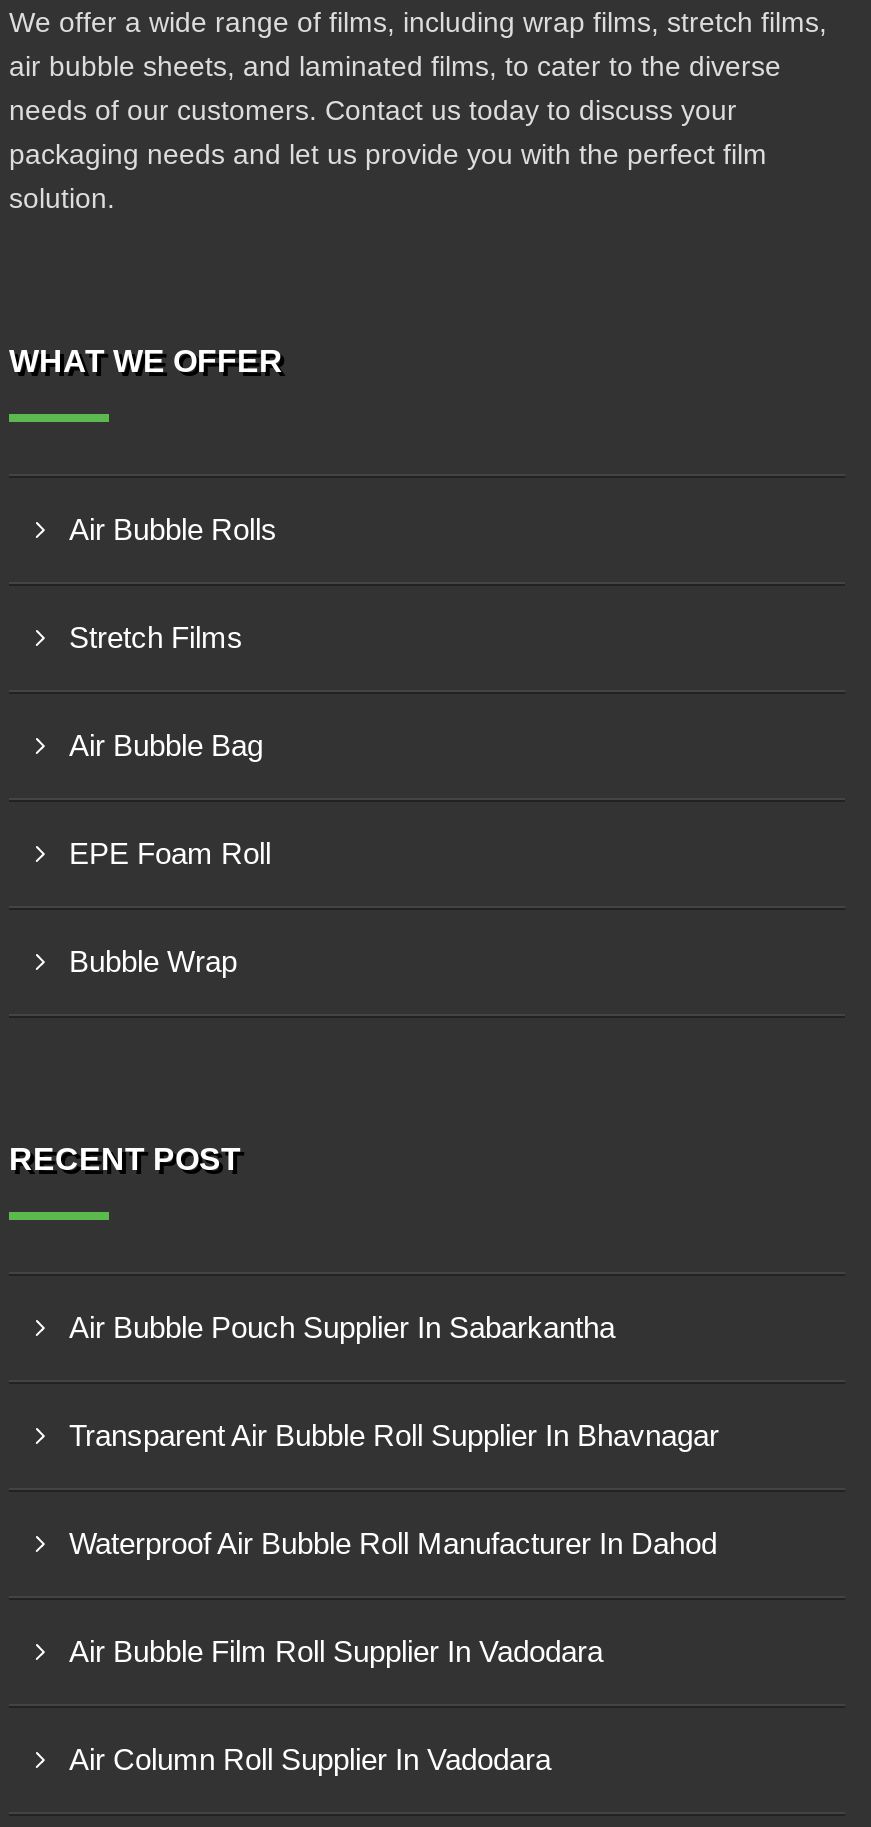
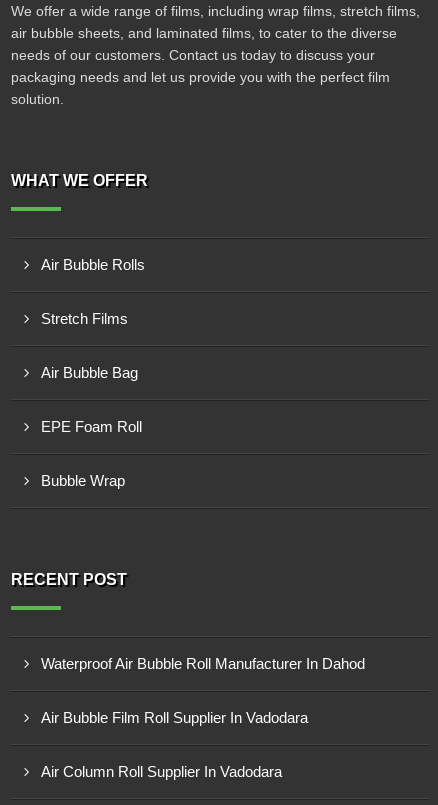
- Air Bubble Pouch Supplier In Sabarkantha
- Transparent Air Bubble Roll Supplier In Bhavnagar
